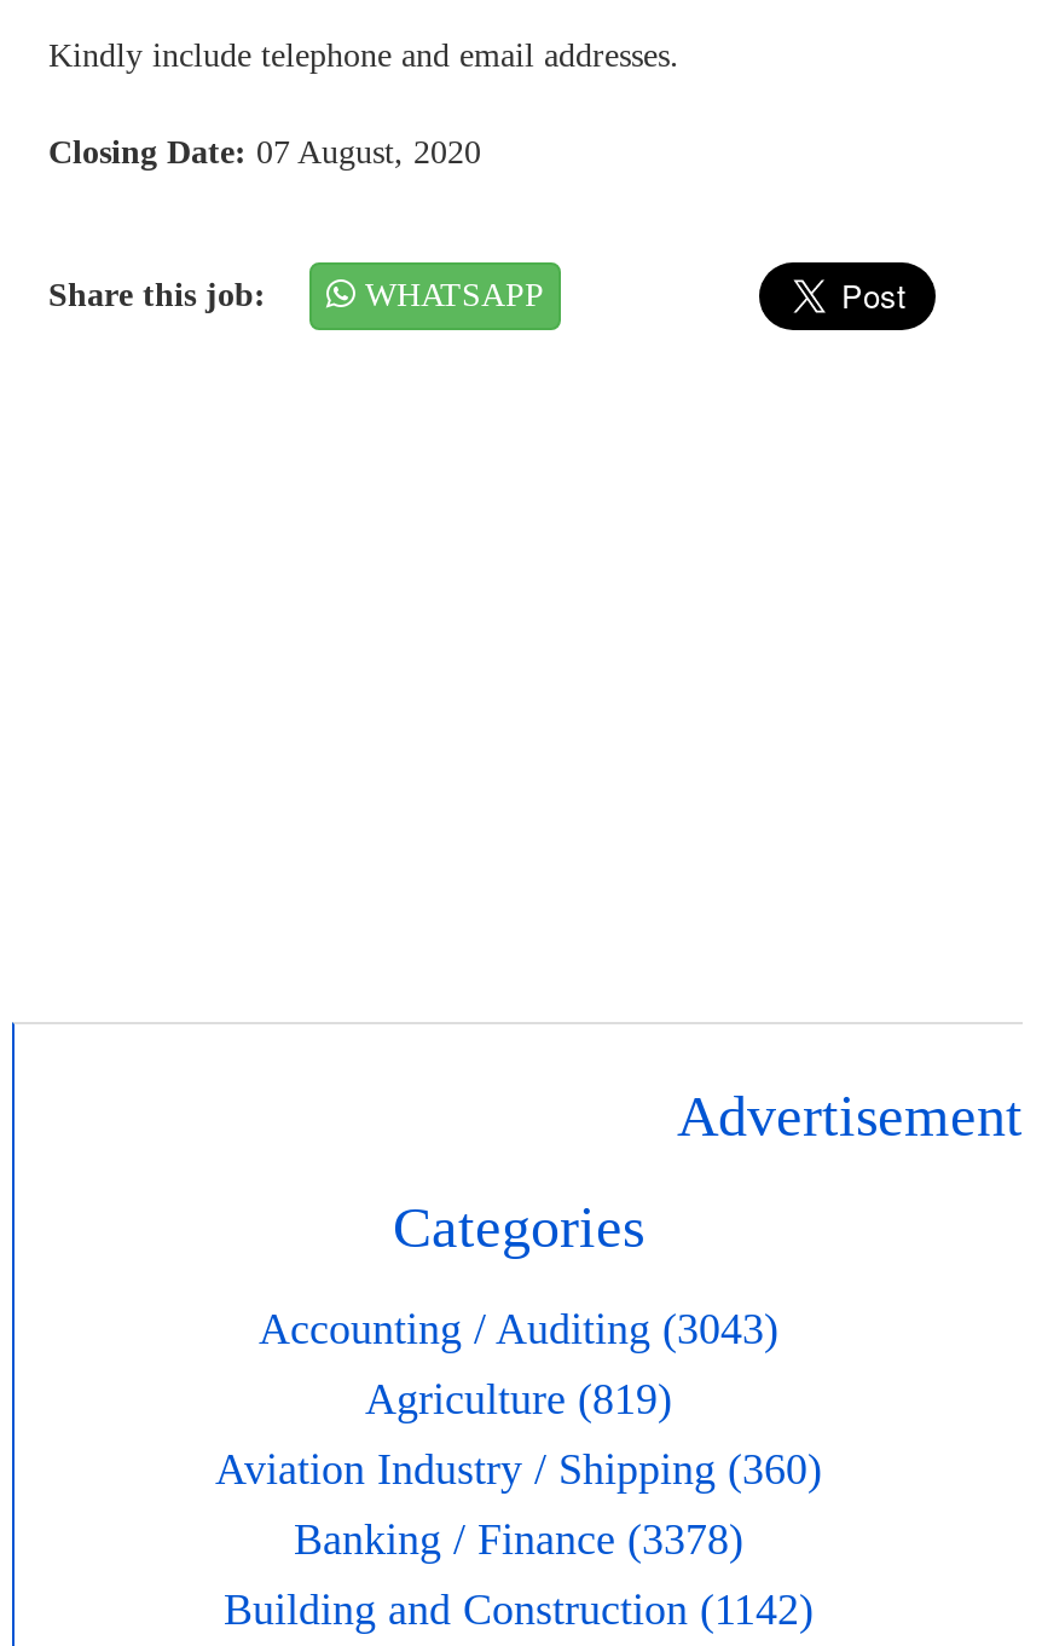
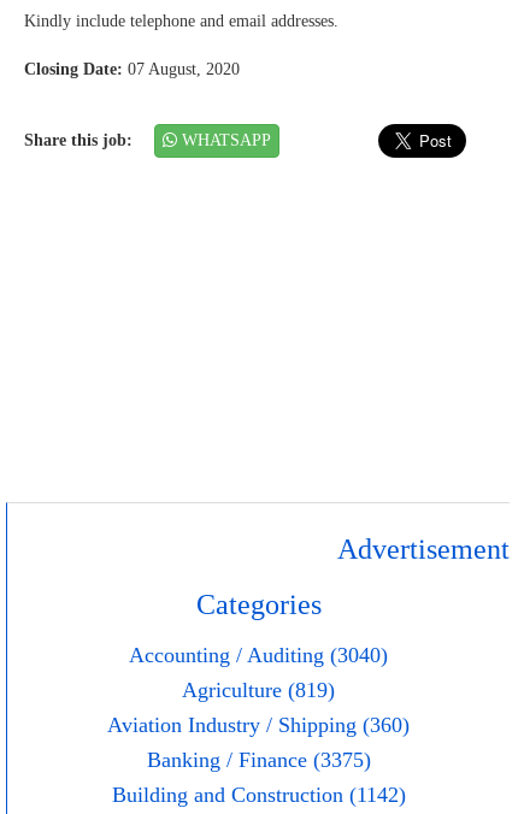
- Accounting / Auditing (3043)
+ Accounting / Auditing (3040)

- Banking / Finance (3378)
+ Banking / Finance (3375)
